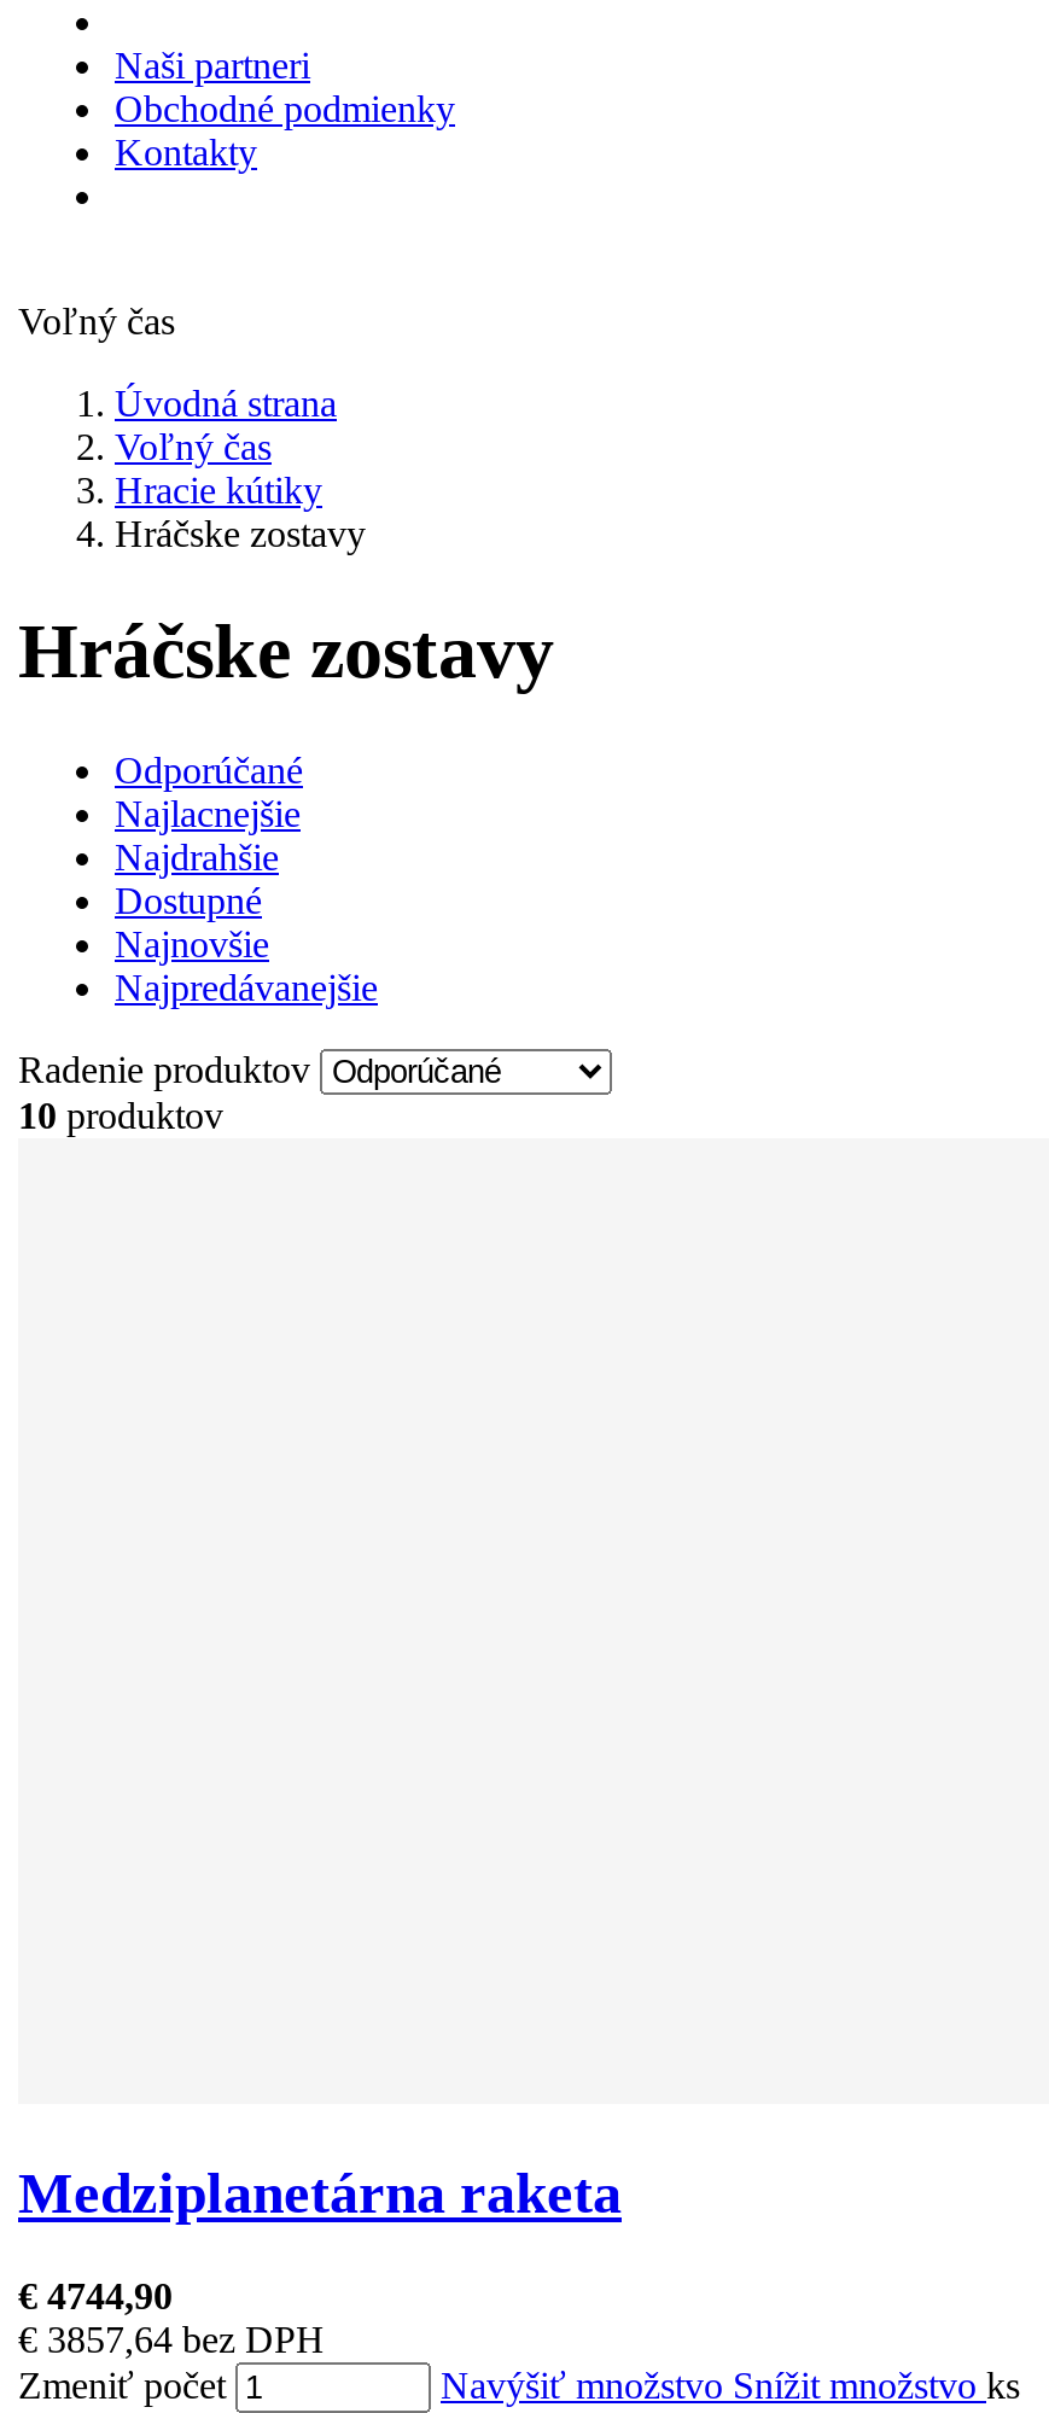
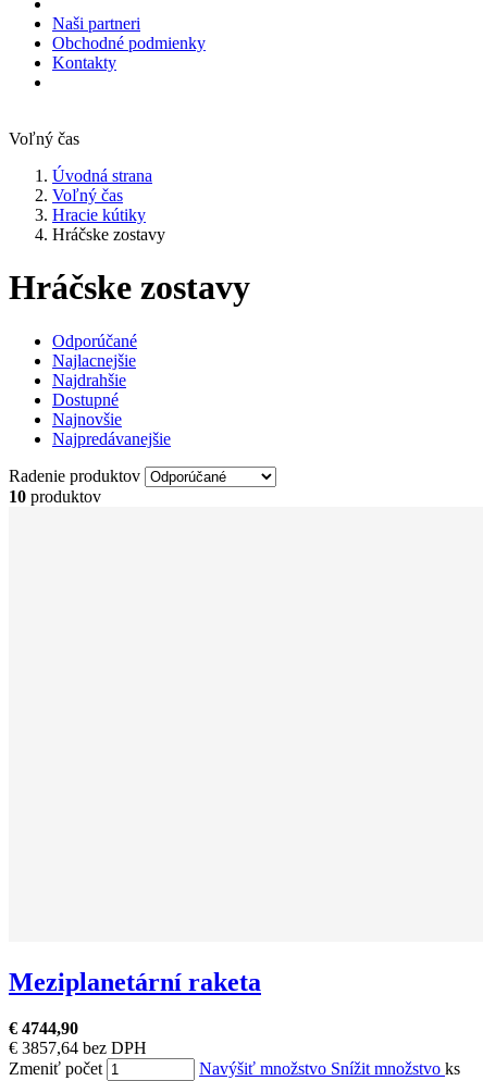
- Medziplanetárna raketa
+ Meziplanetární raketa
